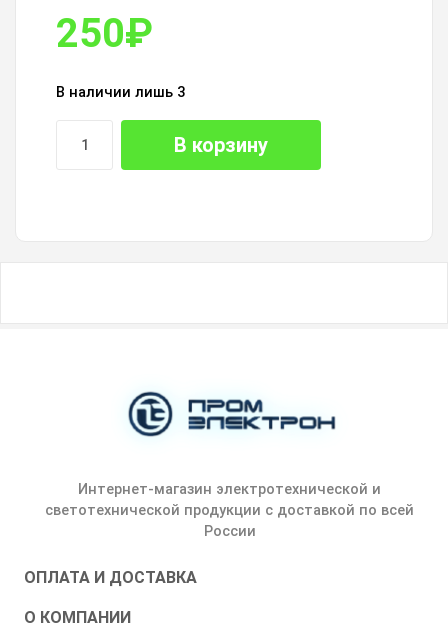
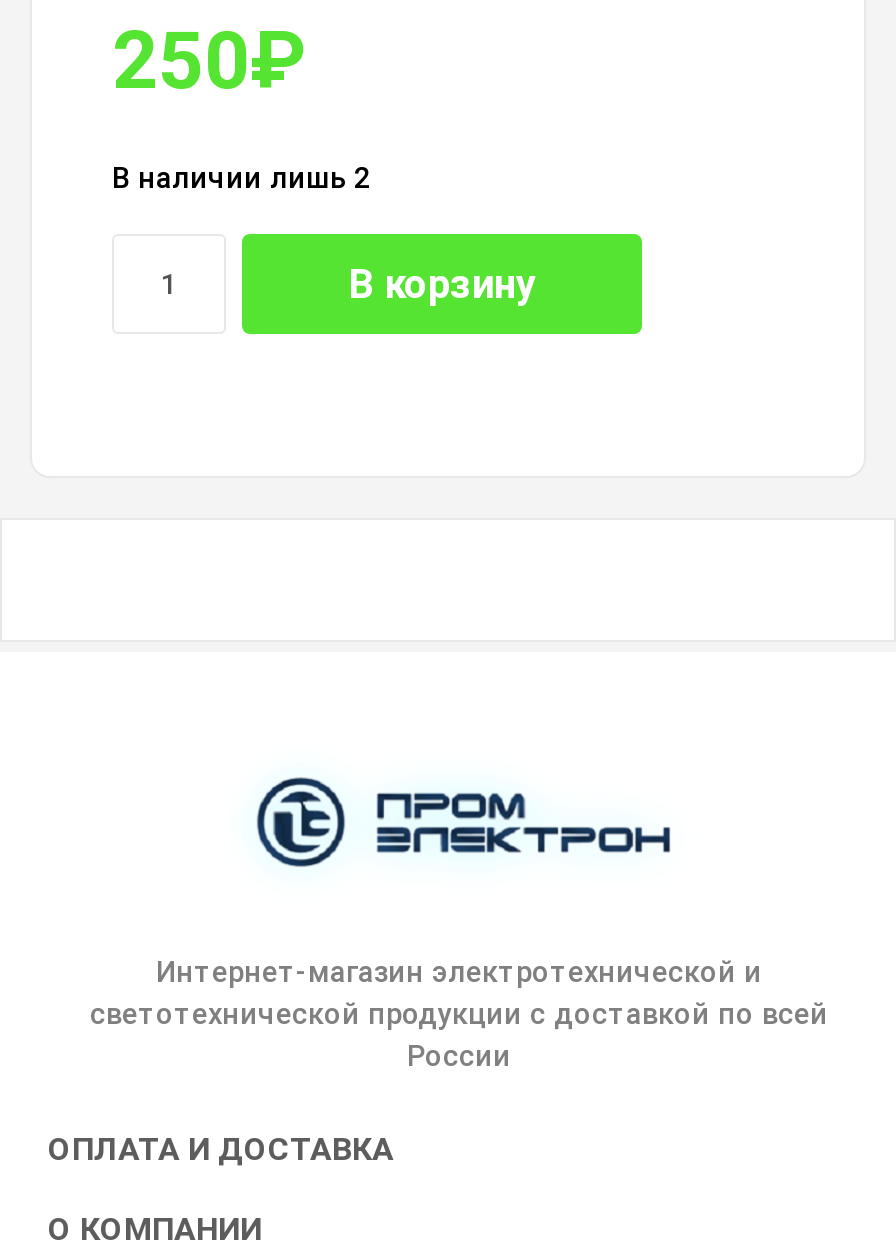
- В наличии лишь 3
+ В наличии лишь 2
